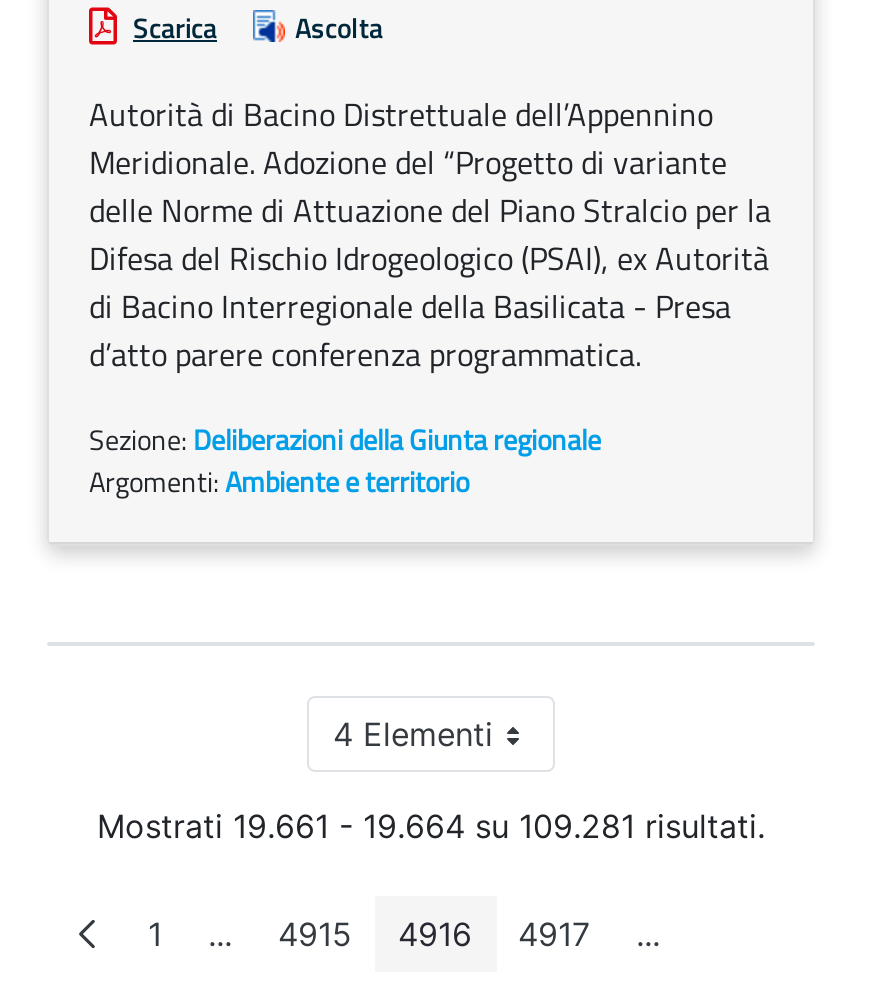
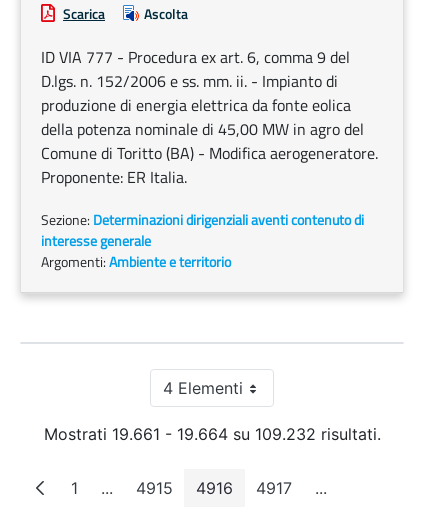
- Autorità di Bacino Distrettuale dell’Appennino
- Meridionale. Adozione del “Progetto di variante
- delle Norme di Attuazione del Piano Stralcio per la
- Difesa del Rischio Idrogeologico (PSAI), ex Autorità
- di Bacino Interregionale della Basilicata - Presa
- d’atto parere conferenza programmatica.
+ ID VIA 777 - Procedura ex art. 6, comma 9 del
+ D.lgs. n. 152/2006 e ss. mm. ii. - Impianto di
+ produzione di energia elettrica da fonte eolica
+ della potenza nominale di 45,00 MW in agro del
+ Comune di Toritto (BA) - Modifica aerogeneratore.
+ Proponente: ER Italia.

- Sezione: Deliberazioni della Giunta regionale
+ Sezione: Determinazioni dirigenziali aventi contenuto di
+ interesse generale

- Mostrati 19.661 - 19.664 su 109.281 risultati.
+ Mostrati 19.661 - 19.664 su 109.232 risultati.
